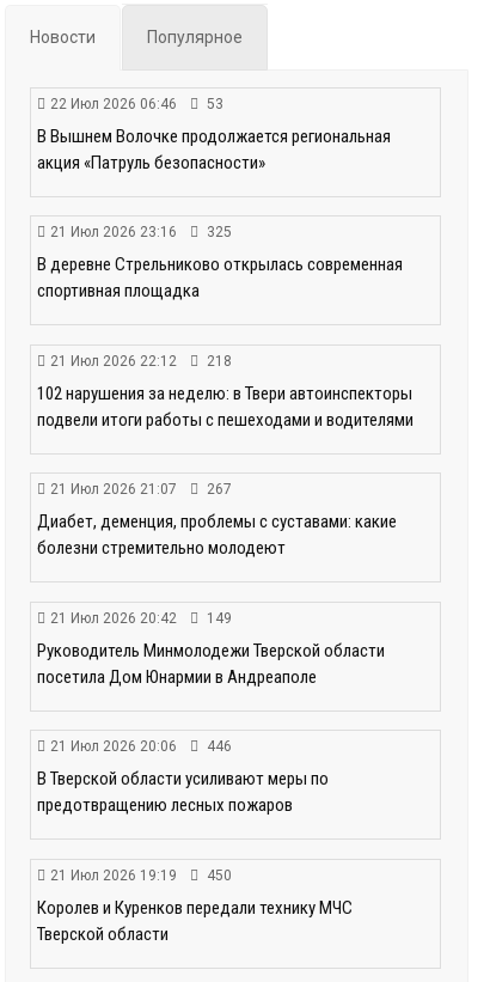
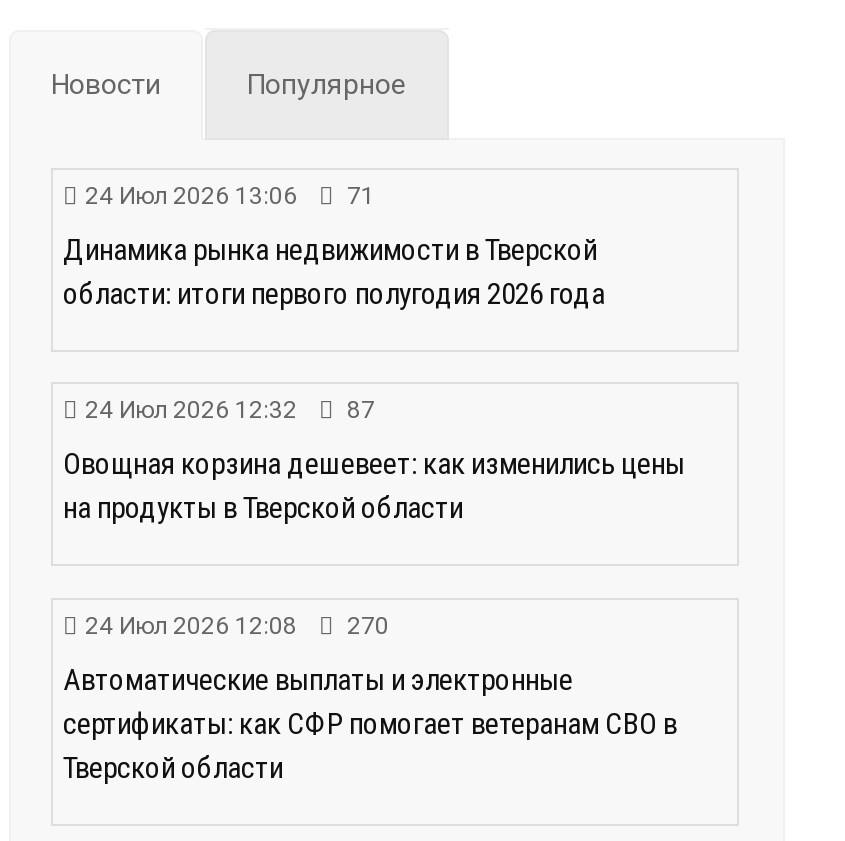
- 22 Июл 2026 06:46
- 53
- В Вышнем Волочке продолжается региональная
- акция «Патруль безопасности»
- 21 Июл 2026 23:16
- 325
- В деревне Стрельниково открылась современная
- спортивная площадка
- 21 Июл 2026 22:12
- 218
- 102 нарушения за неделю: в Твери автоинспекторы
- подвели итоги работы с пешеходами и водителями
- 21 Июл 2026 21:07
- 267
- Диабет, деменция, проблемы с суставами: какие
- болезни стремительно молодеют
- 21 Июл 2026 20:42
- 149
- Руководитель Минмолодежи Тверской области
- посетила Дом Юнармии в Андреаполе
- 21 Июл 2026 20:06
- 446
- В Тверской области усиливают меры по
- предотвращению лесных пожаров
- 21 Июл 2026 19:19
- 450
- Королев и Куренков передали технику МЧС
+ 24 Июл 2026 13:06
+ 71
+ Динамика рынка недвижимости в Тверской
+ области: итоги первого полугодия 2026 года
+ 24 Июл 2026 12:32
+ 87
+ Овощная корзина дешевеет: как изменились цены
+ на продукты в Тверской области
+ 24 Июл 2026 12:08
+ 270
+ Автоматические выплаты и электронные
+ сертификаты: как СФР помогает ветеранам СВО в
